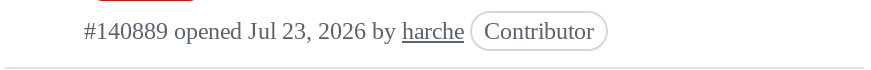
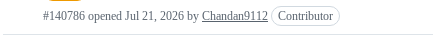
- #140889 opened Jul 23, 2026 by harche
+ #140786 opened Jul 21, 2026 by Chandan9112
